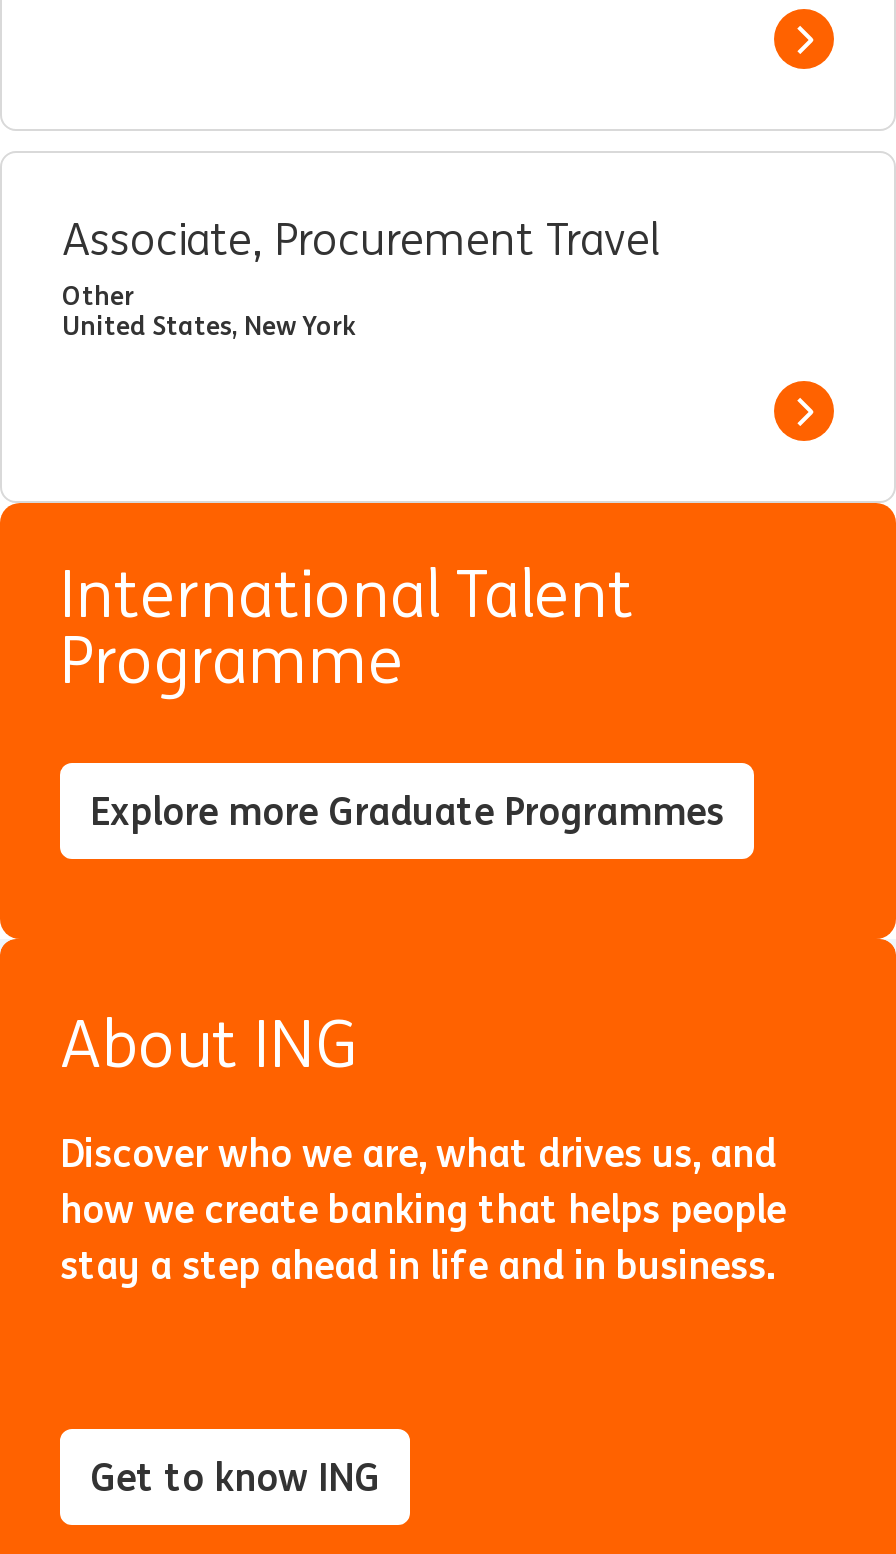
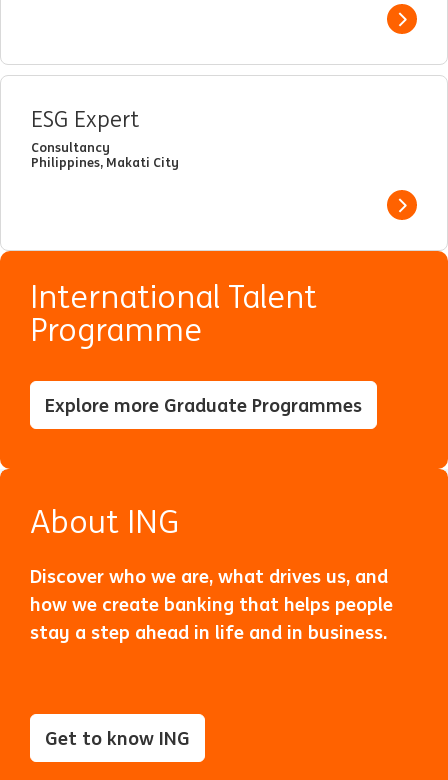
- Associate, Procurement Travel
- Other
- United States, New York
+ ESG Expert
+ Consultancy
+ Philippines, Makati City
